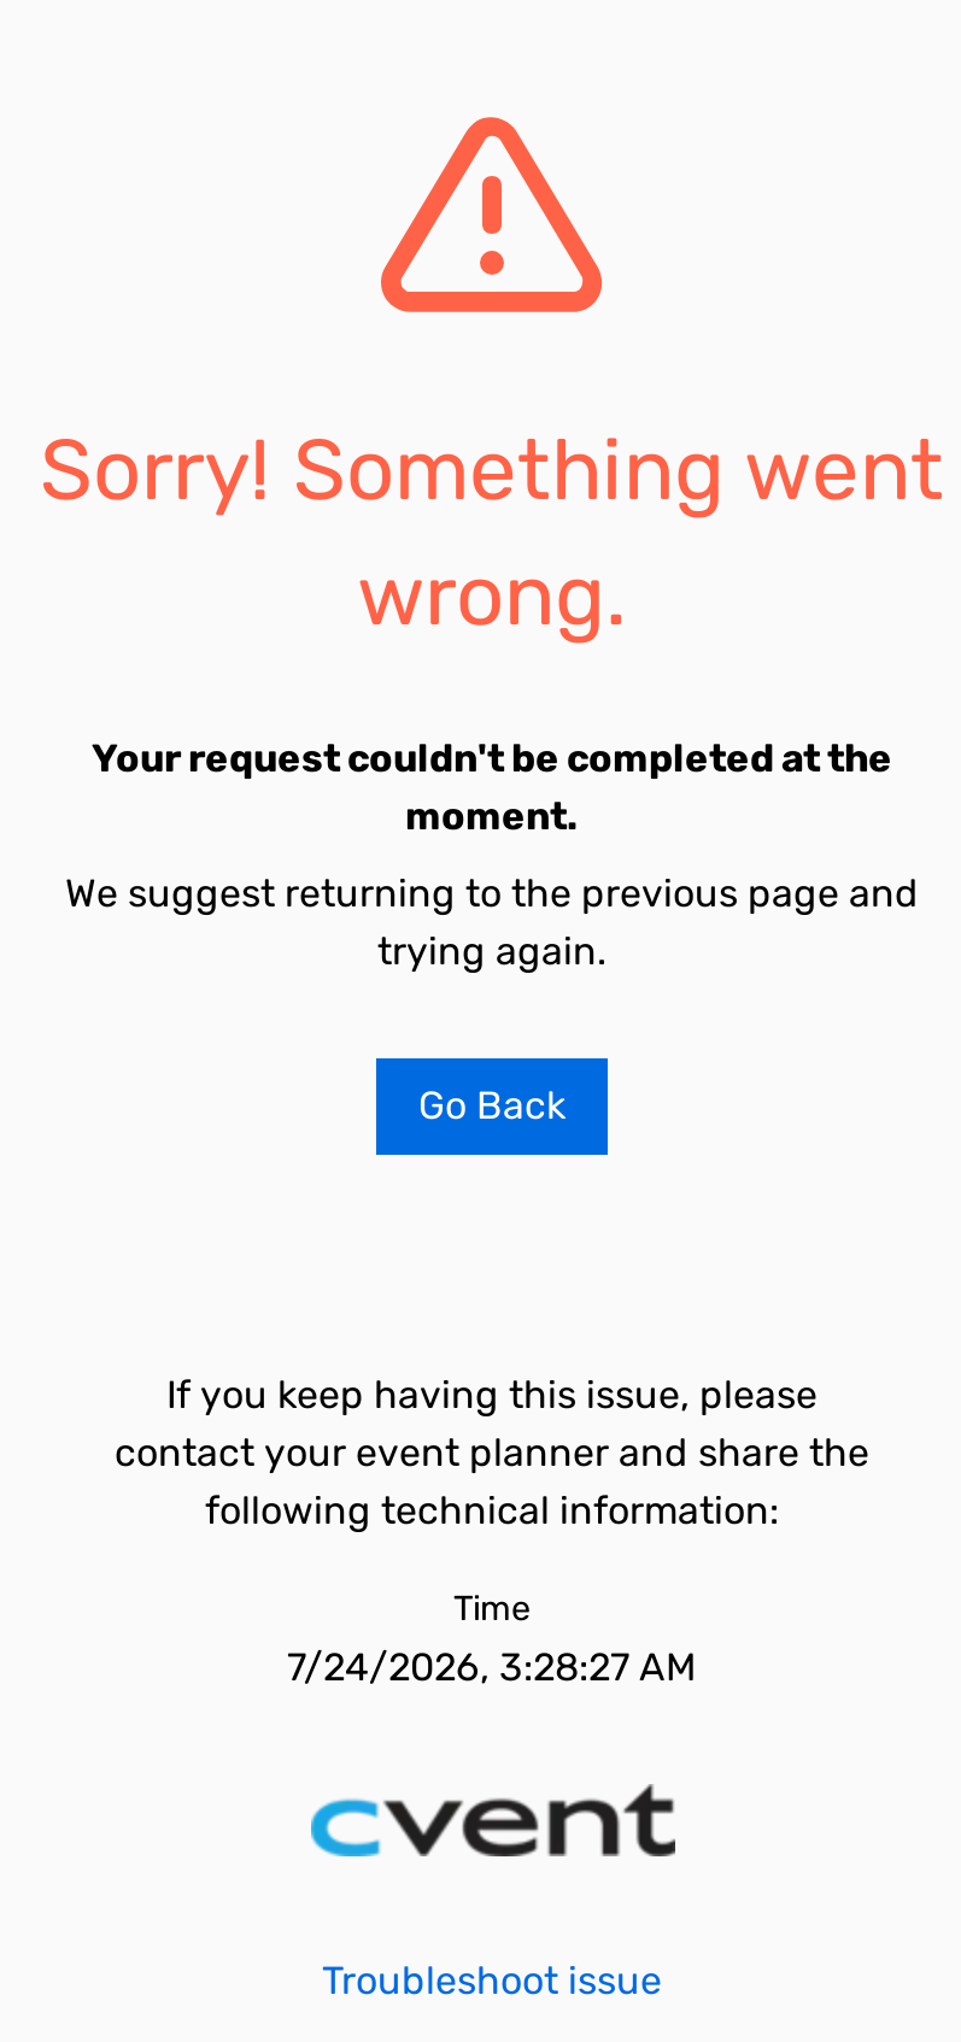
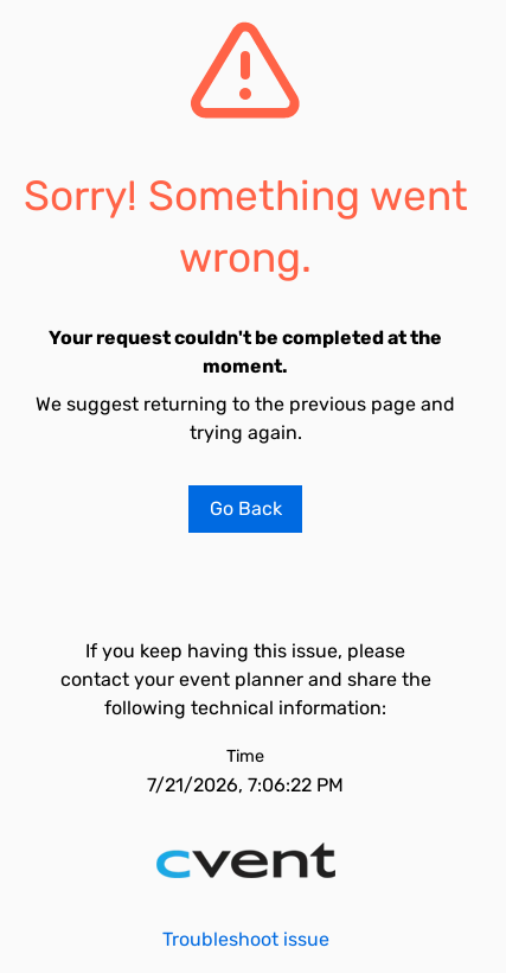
- 7/24/2026, 3:28:27 AM
+ 7/21/2026, 7:06:22 PM
